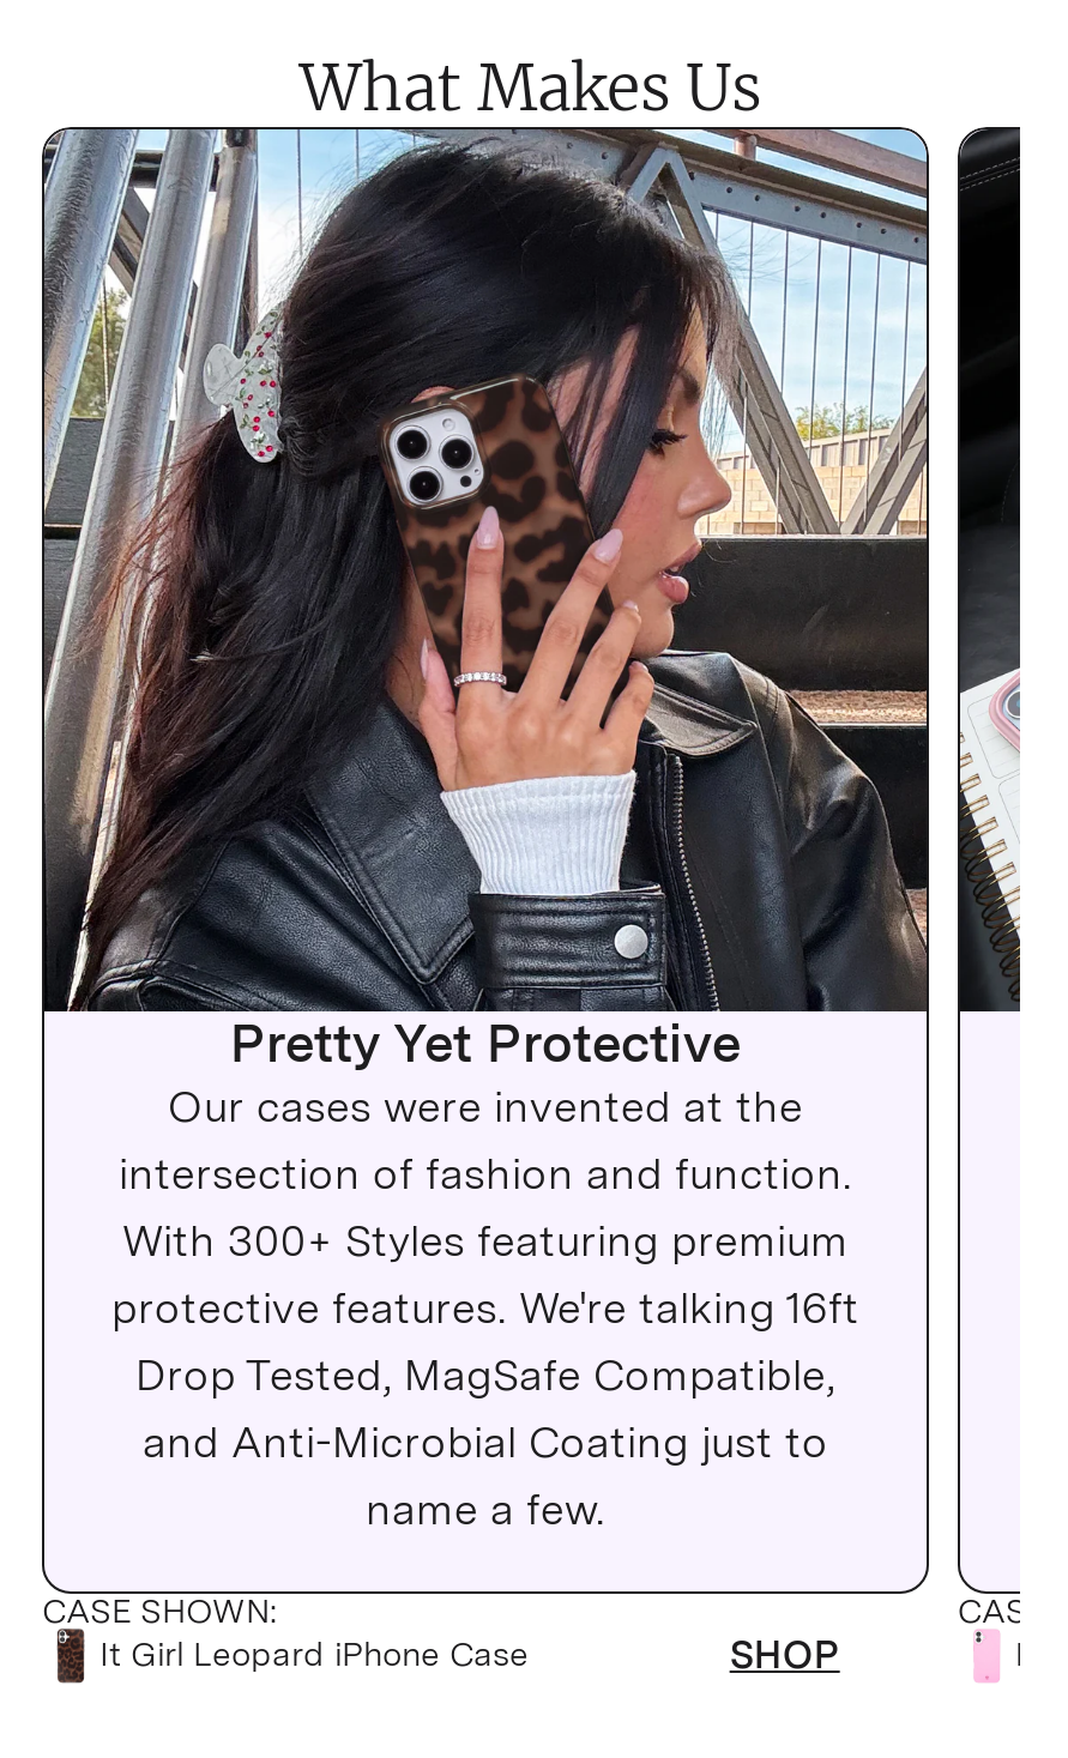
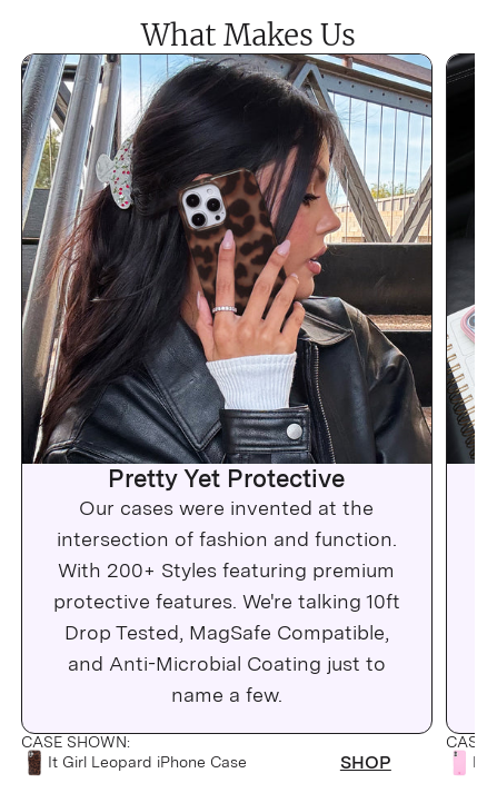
- With 300+ Styles featuring premium
+ With 200+ Styles featuring premium

- protective features. We're talking 16ft
+ protective features. We're talking 10ft
